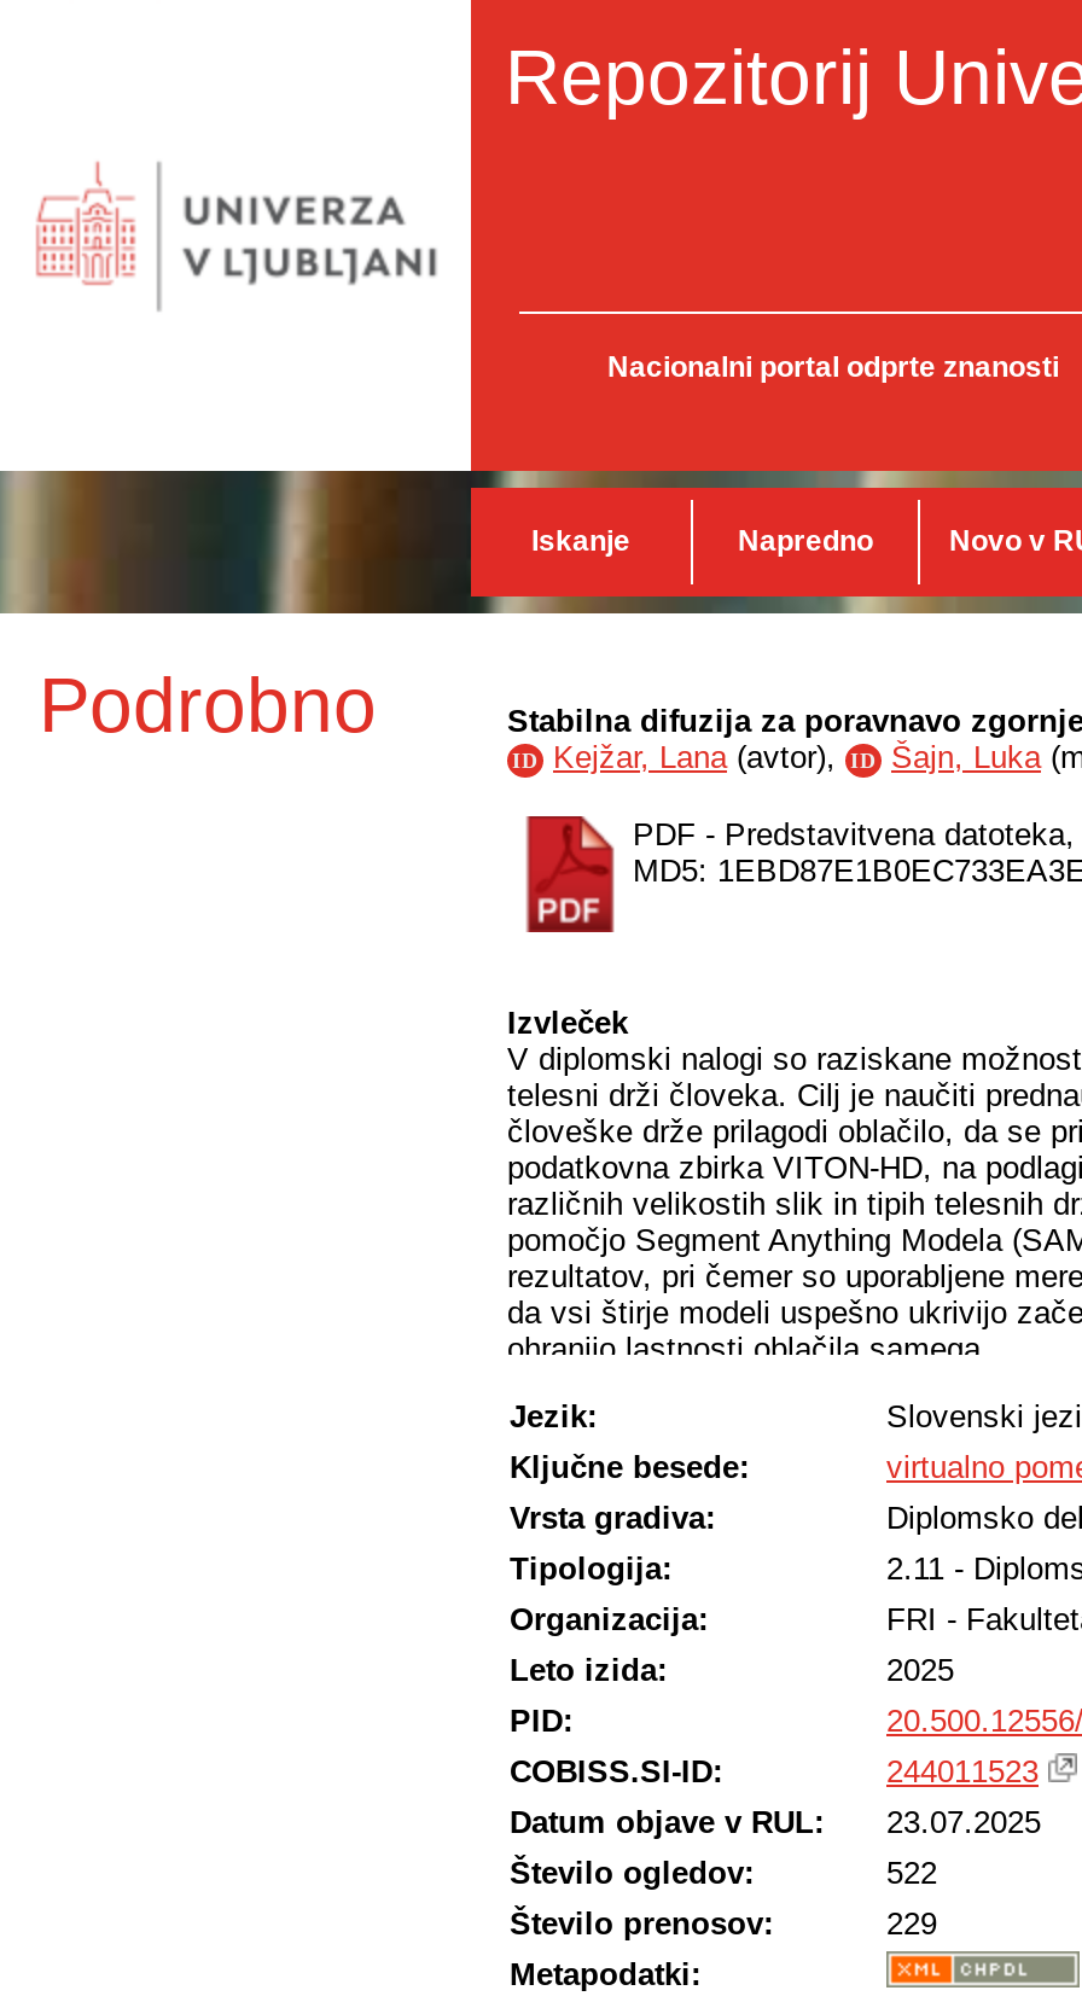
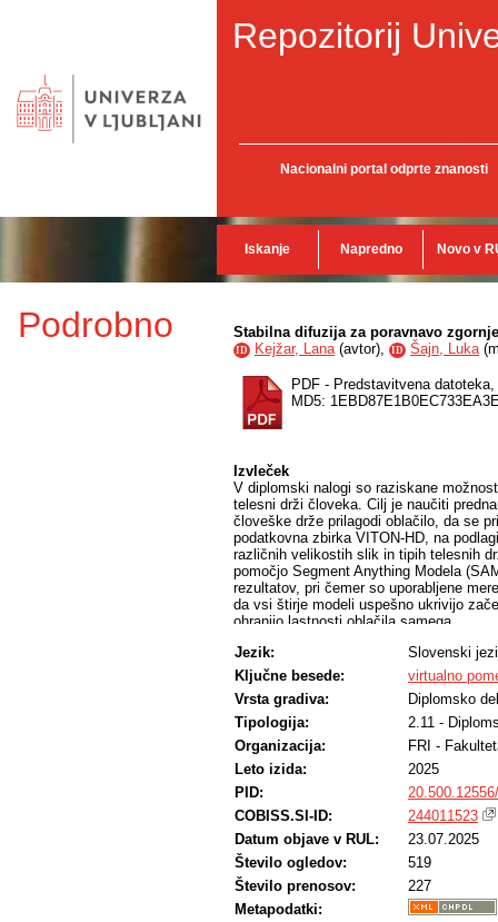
- 522
+ 519

- 229
+ 227
